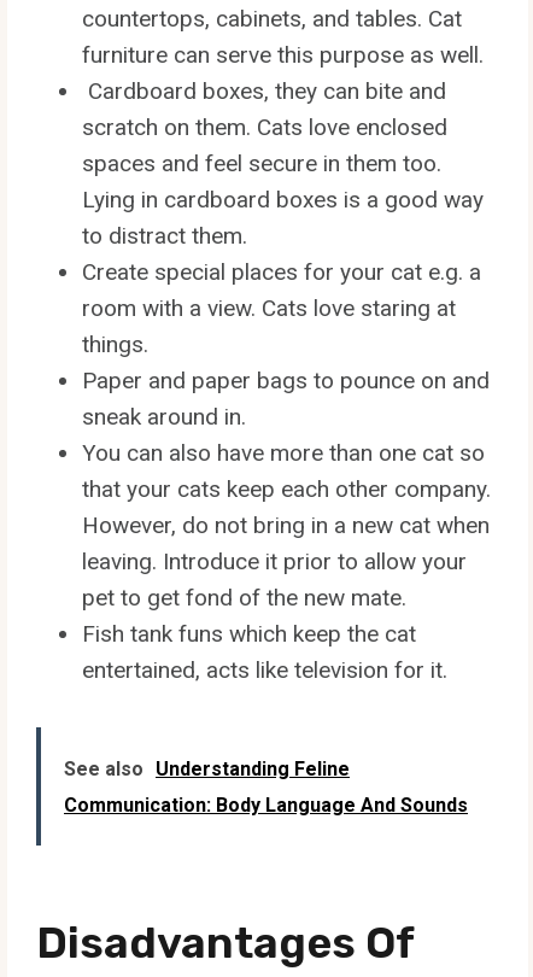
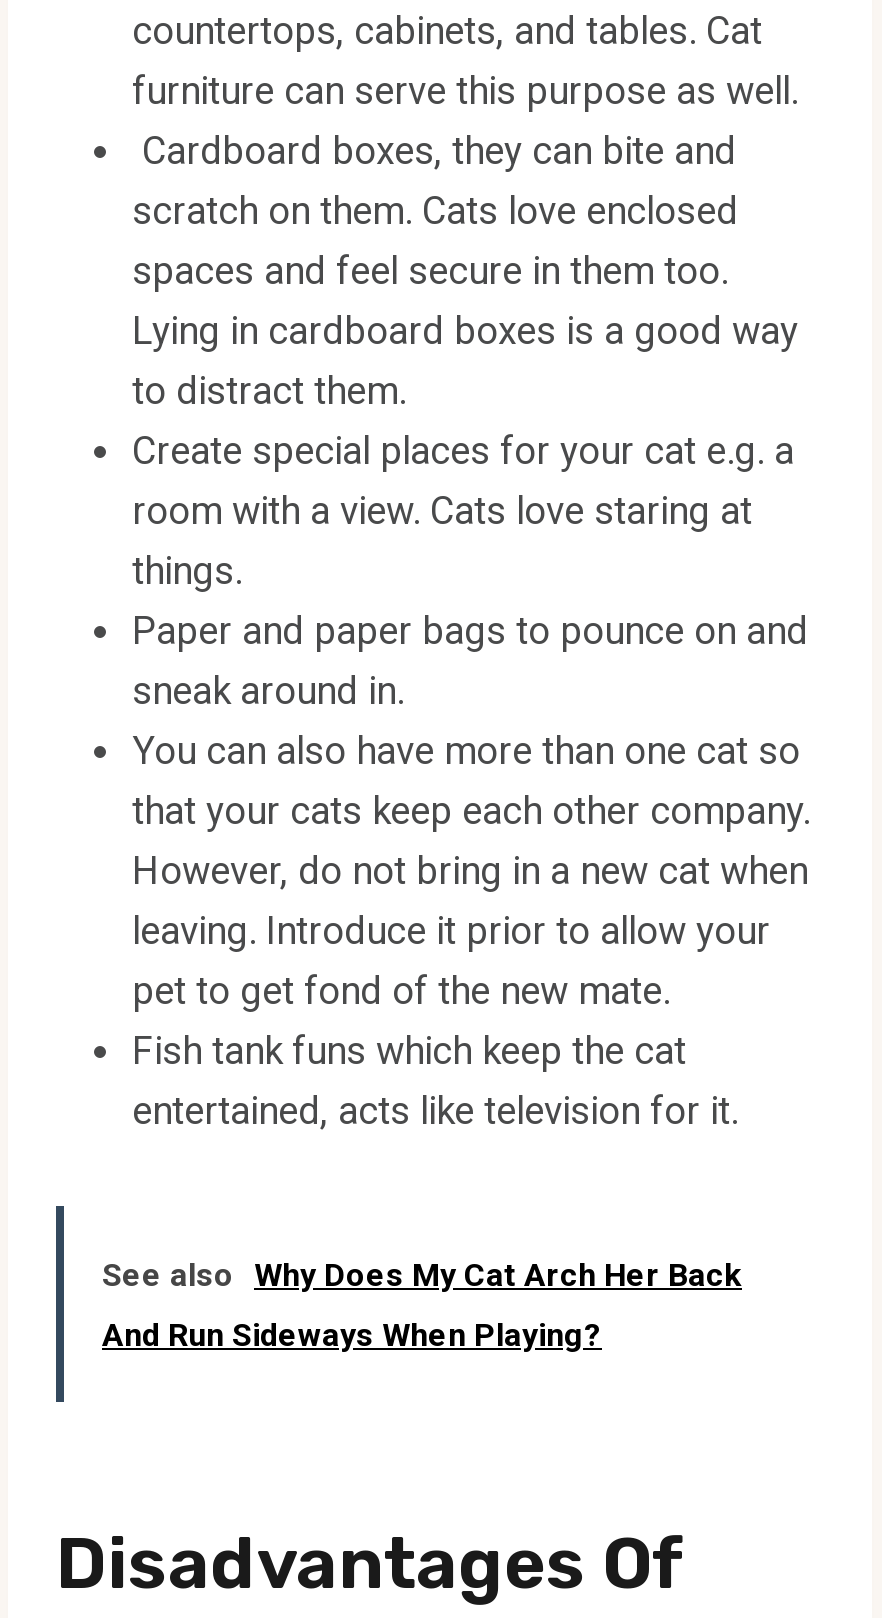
- See also Understanding Feline
+ See also Why Does My Cat Arch Her Back

- Communication: Body Language And Sounds
+ And Run Sideways When Playing?
